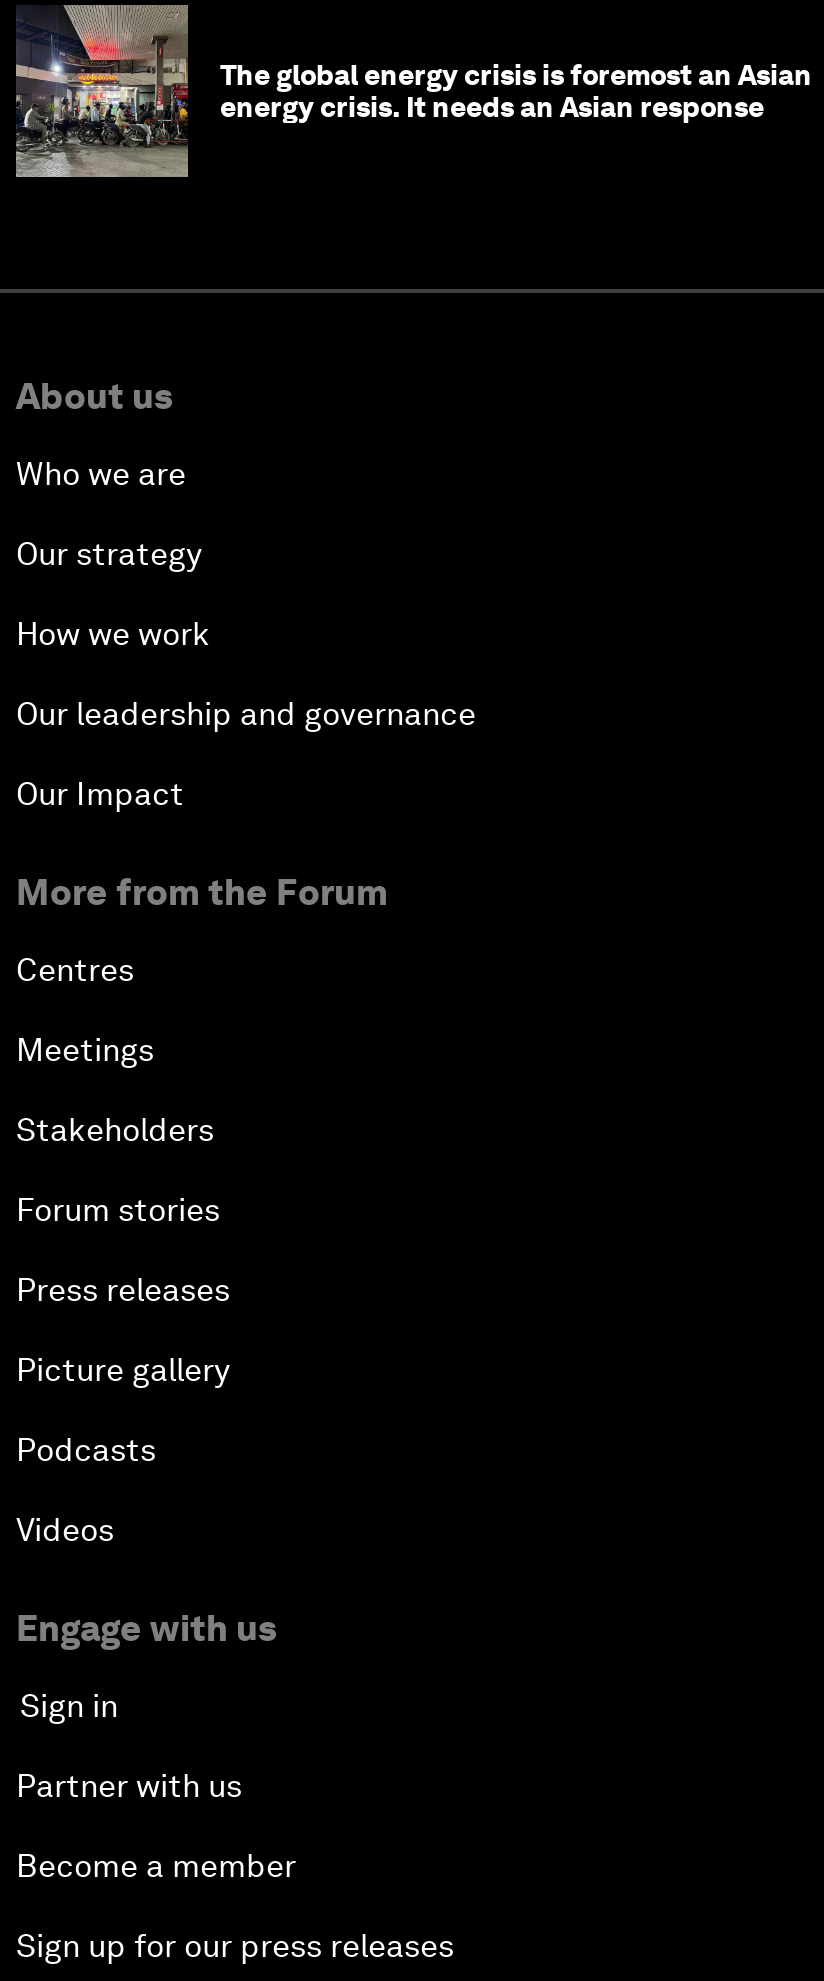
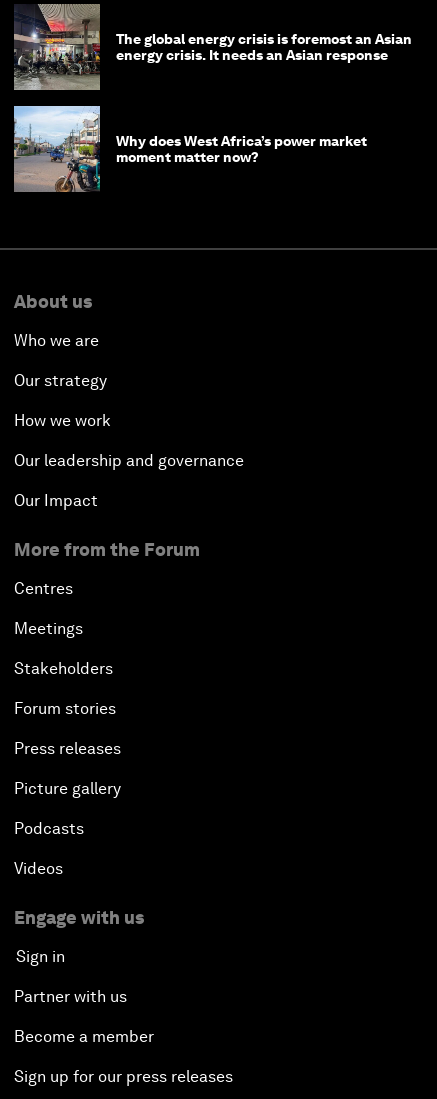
+ [image]
+ Why does West Africa’s power market
+ moment matter now?
